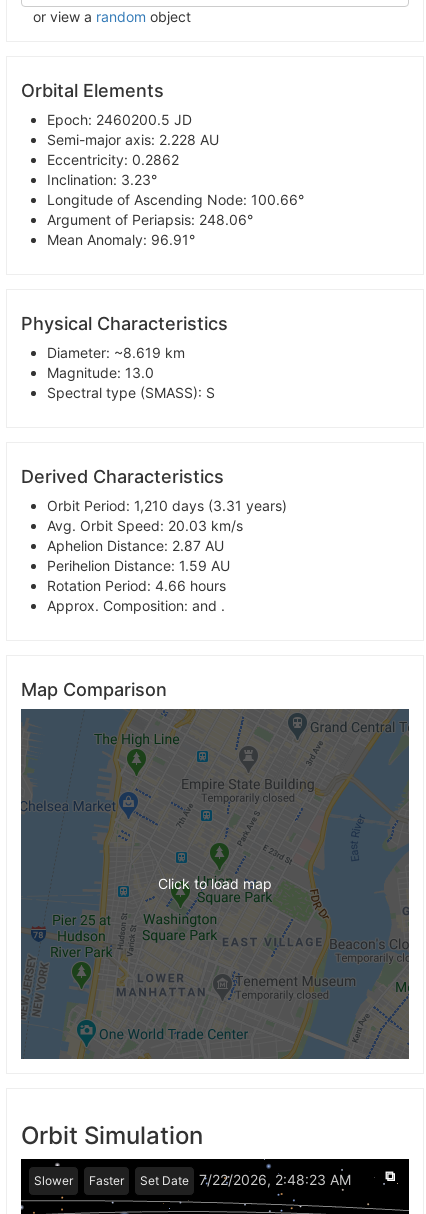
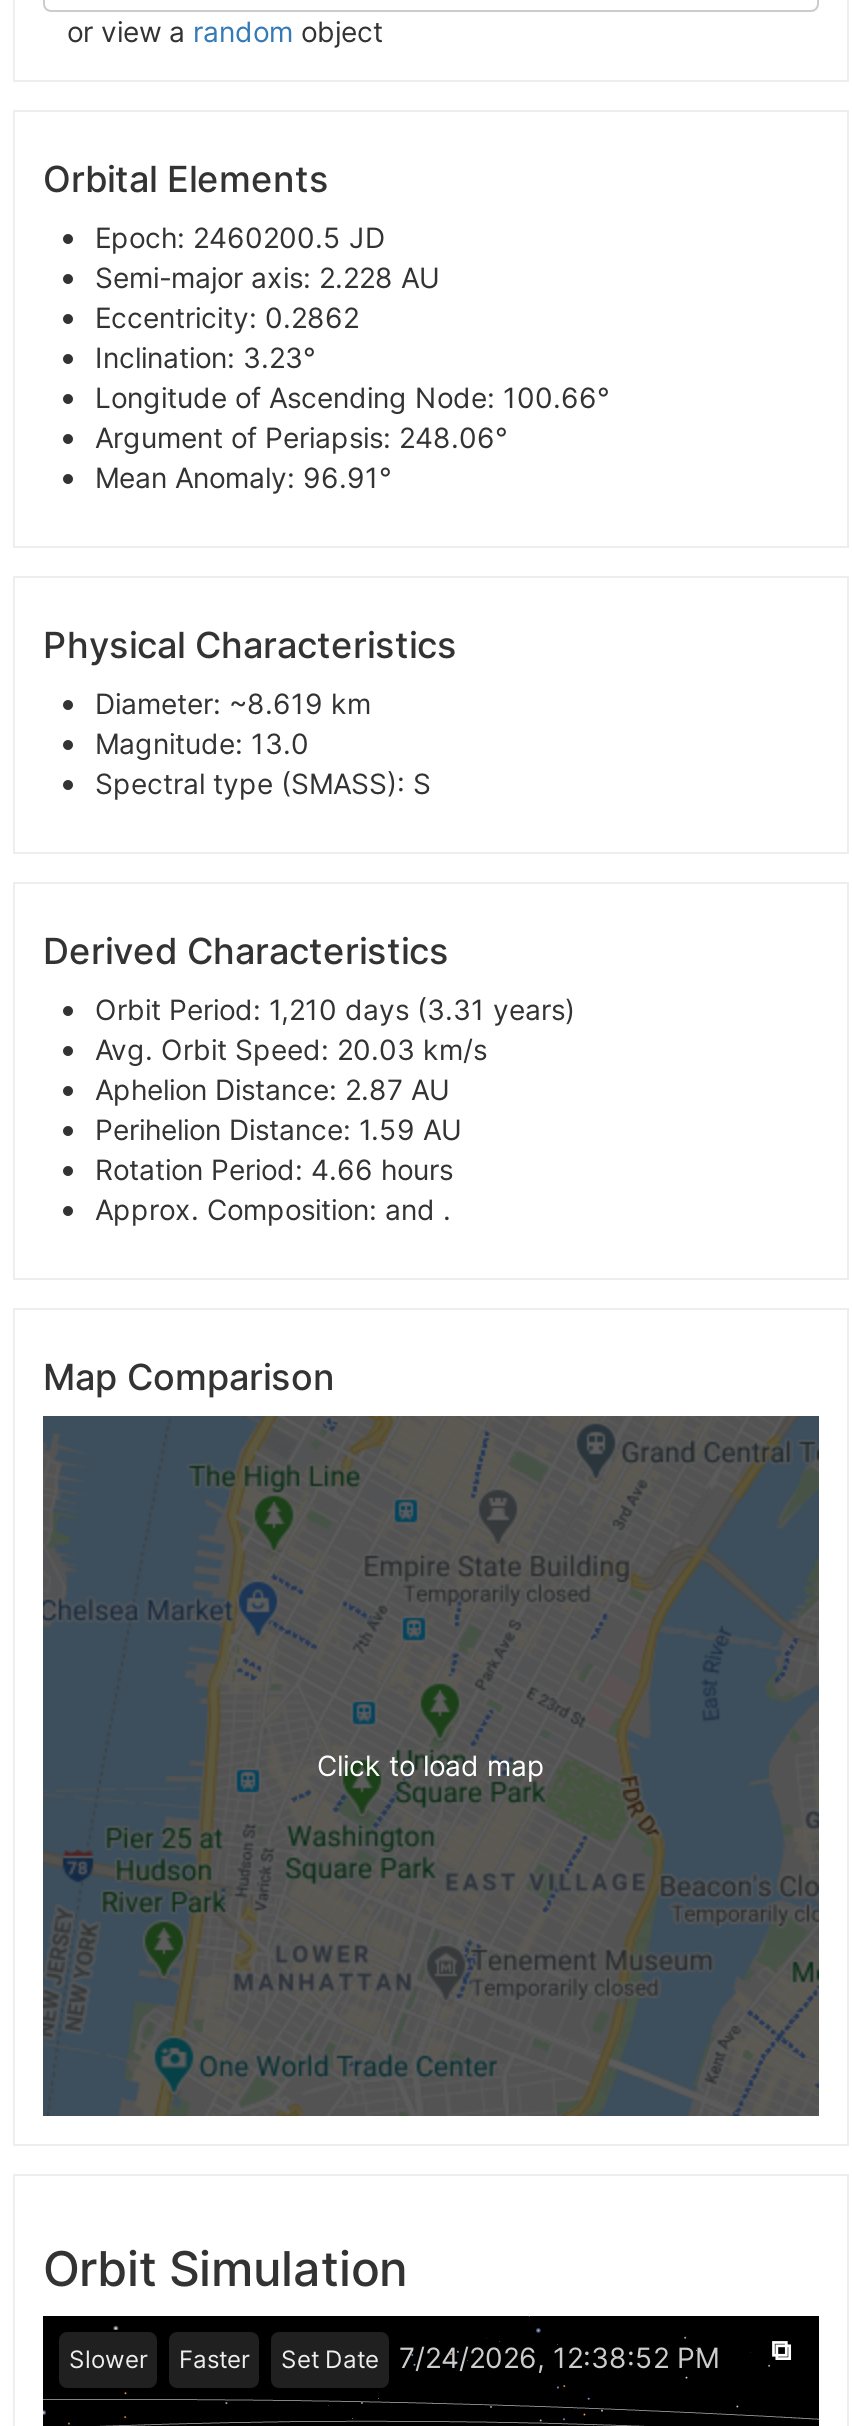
- 7/22/2026, 2:48:23 AM
+ 7/24/2026, 12:38:52 PM
